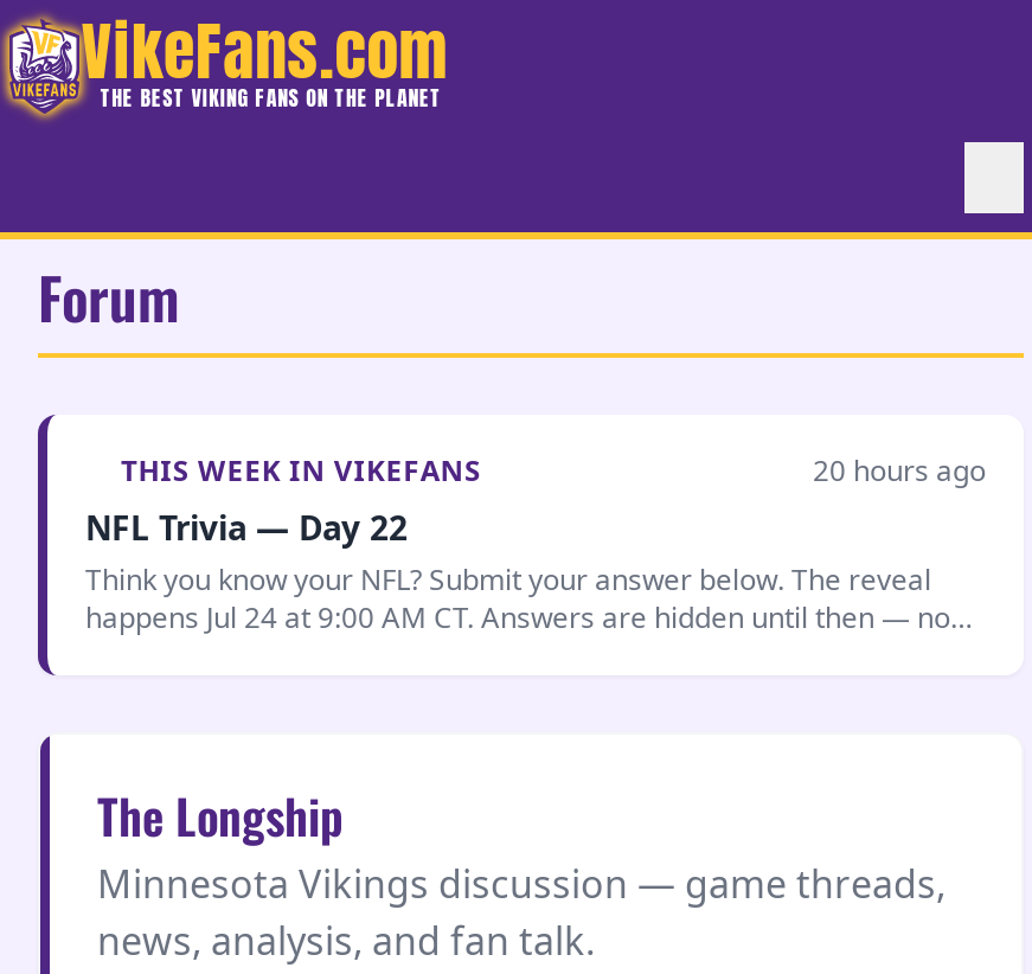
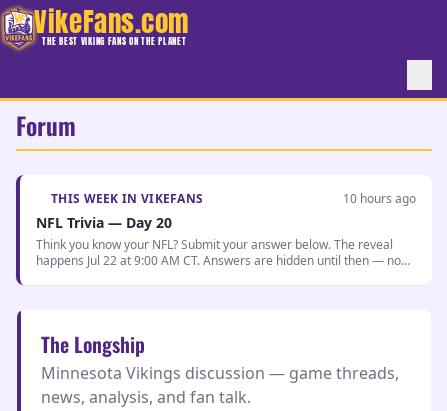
- 20 hours ago
+ 10 hours ago

- NFL Trivia — Day 22
+ NFL Trivia — Day 20

- happens Jul 24 at 9:00 AM CT. Answers are hidden until then — no
+ happens Jul 22 at 9:00 AM CT. Answers are hidden until then — no
